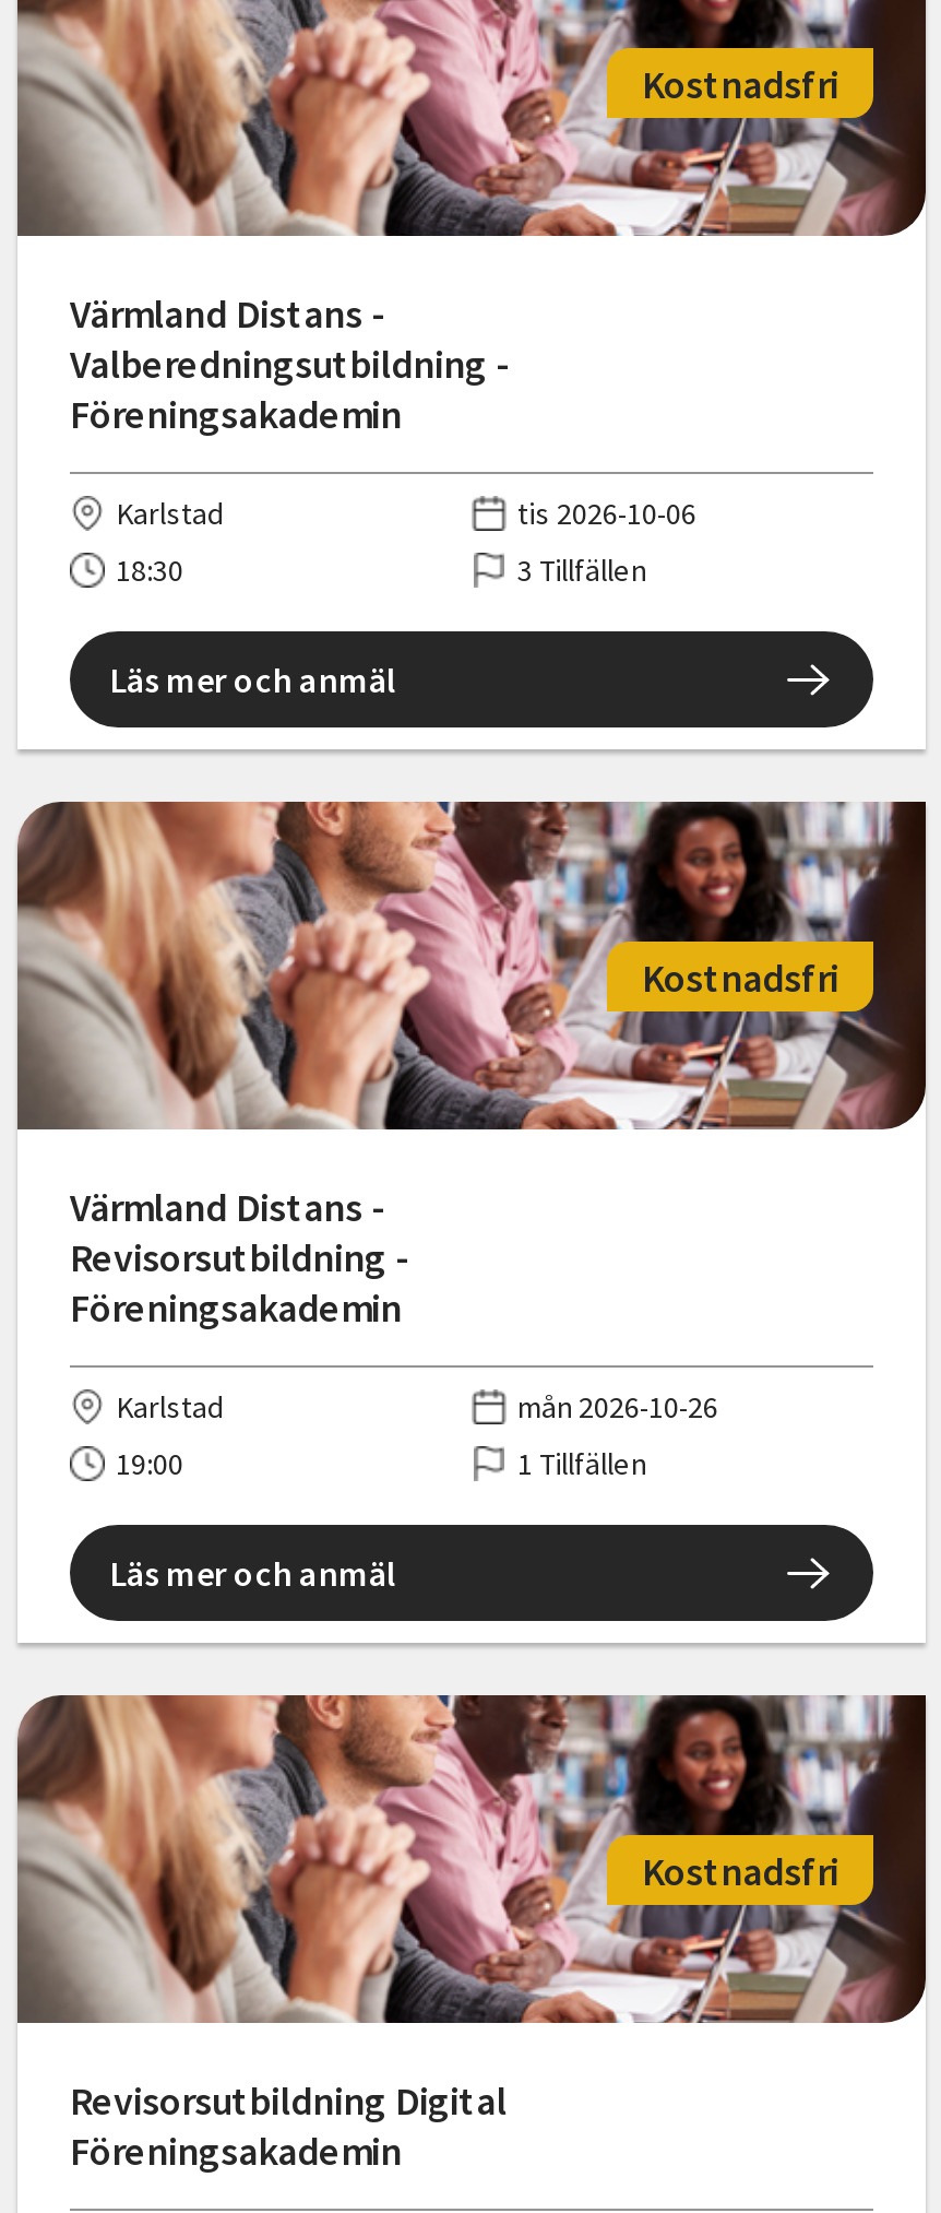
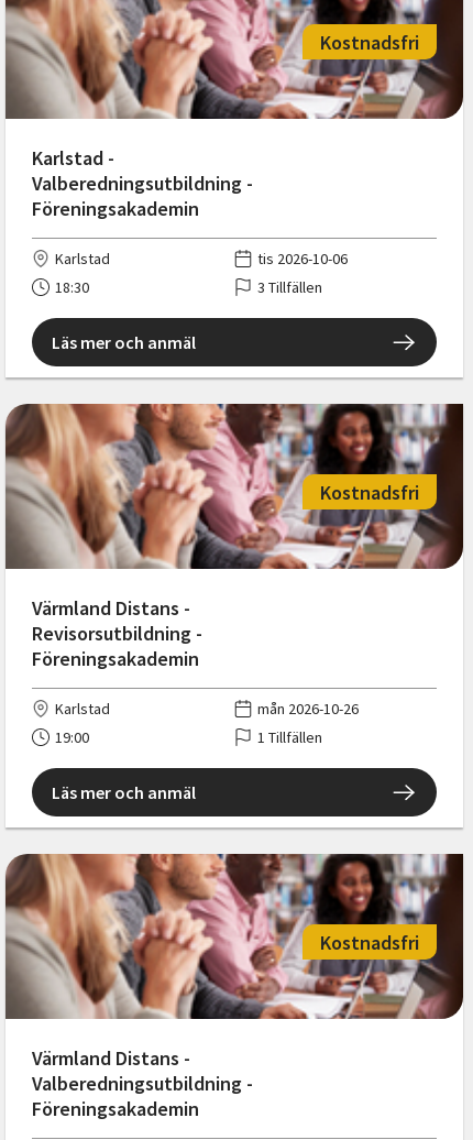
- Värmland Distans -
+ Karlstad -

- Revisorsutbildning Digital
+ Värmland Distans -
+ Valberedningsutbildning -
